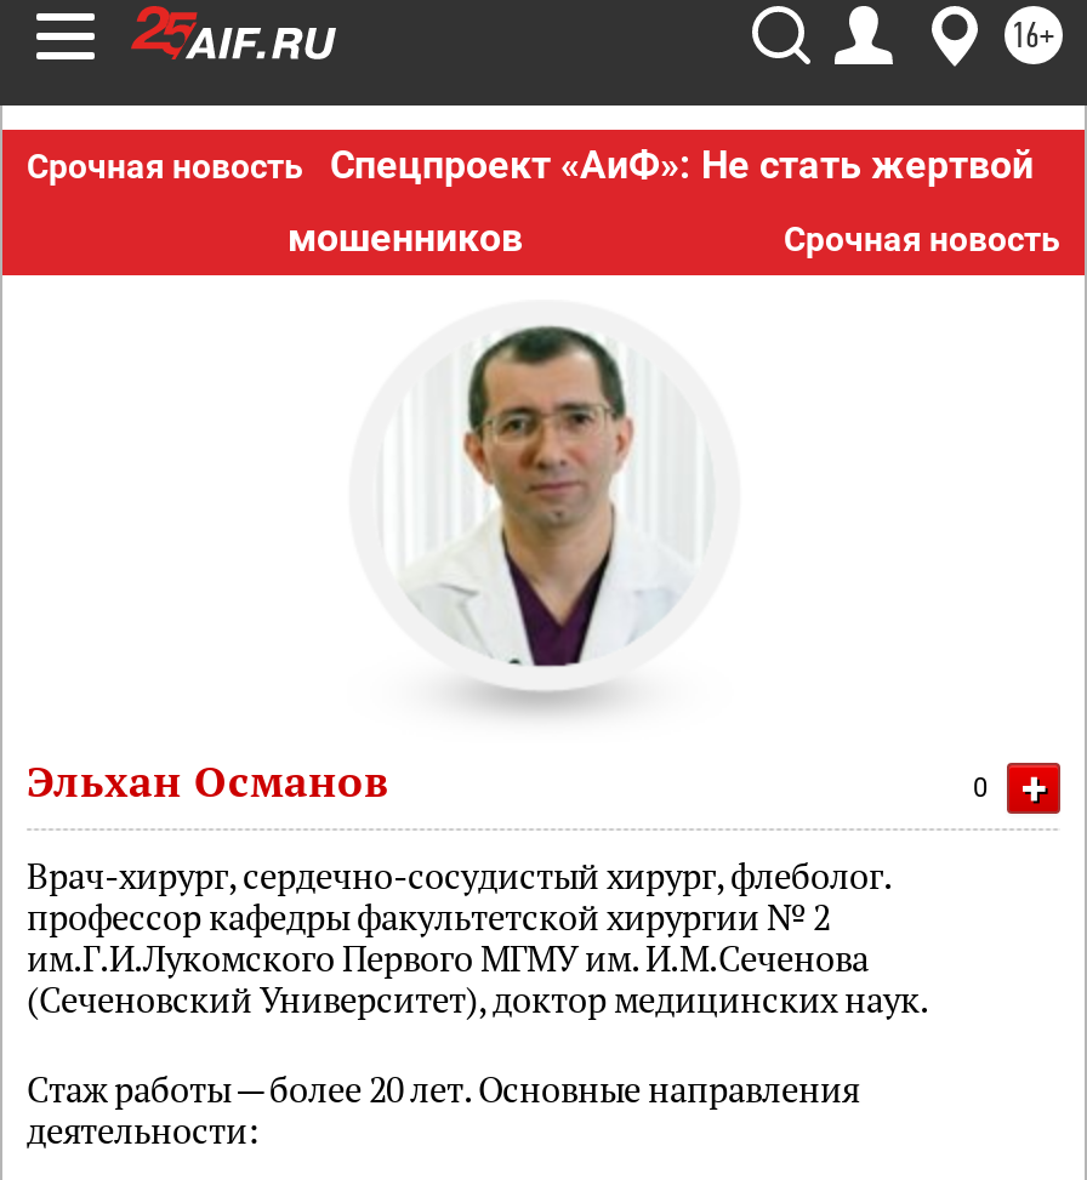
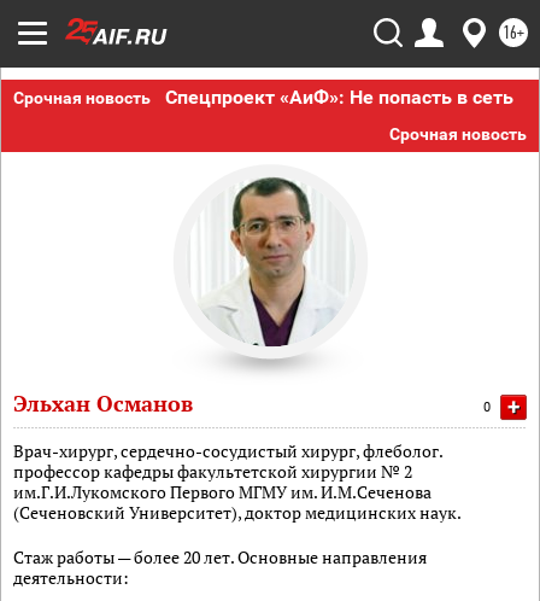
- Спецпроект «АиФ»: Не стать жертвой
- мошенников
+ Спецпроект «АиФ»: Не попасть в сеть
